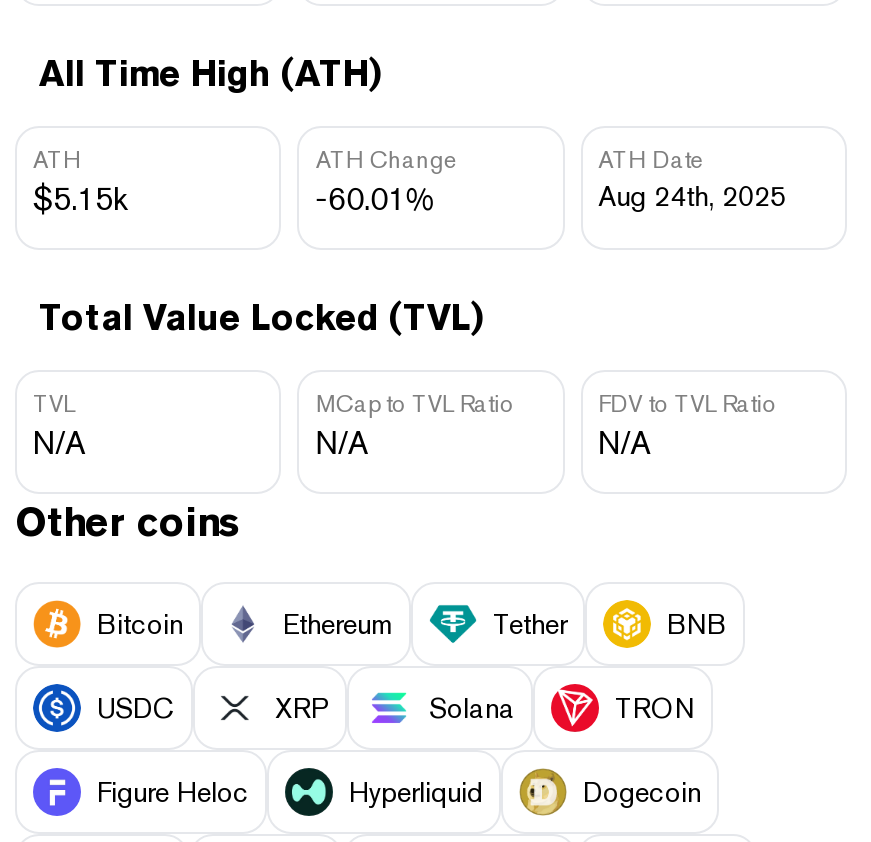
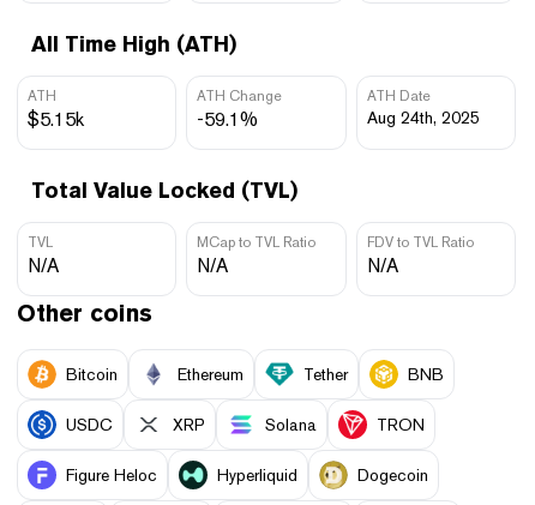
- -60.01%
+ -59.1%
